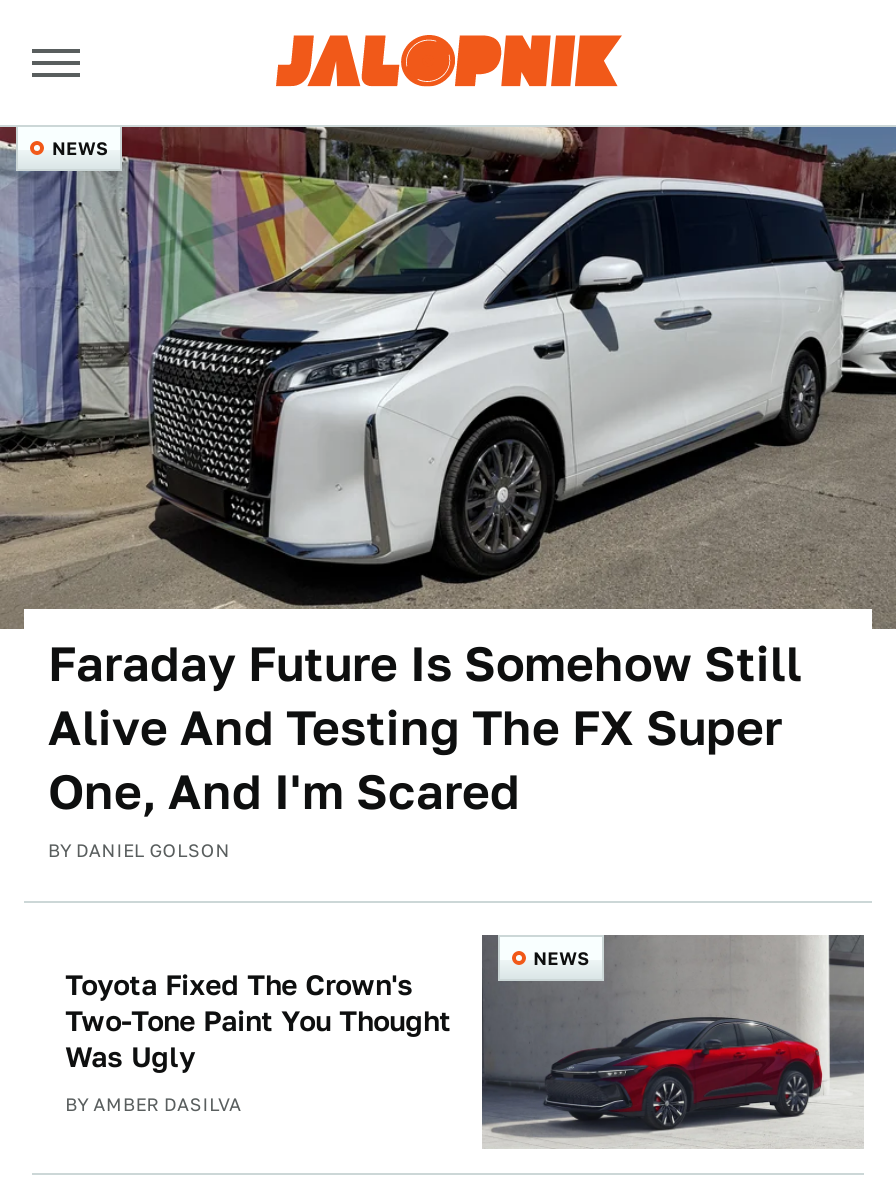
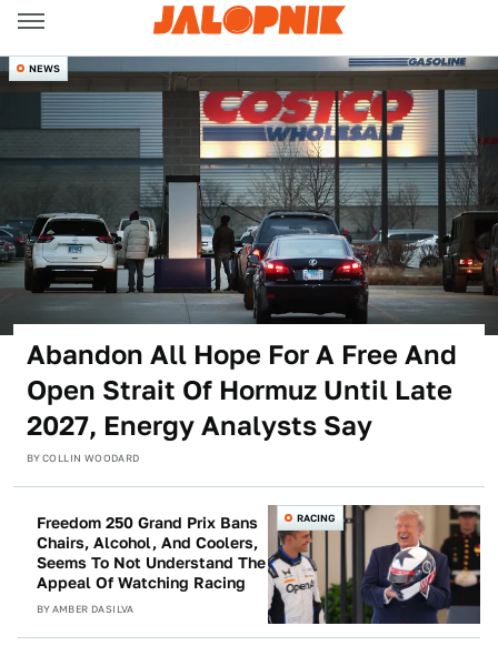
- [image]
- Faraday Future Is Somehow Still
- Alive And Testing The FX Super
- One, And I'm Scared
- BY DANIEL GOLSON
+ [image]
+ Abandon All Hope For A Free And
+ Open Strait Of Hormuz Until Late
+ 2027, Energy Analysts Say
+ BY COLLIN WOODARD

- [image]
- NEWS
- Toyota Fixed The Crown's
- Two-Tone Paint You Thought
- Was Ugly
+ [image]
+ RACING
+ Freedom 250 Grand Prix Bans
+ Chairs, Alcohol, And Coolers,
+ Seems To Not Understand The
+ Appeal Of Watching Racing
